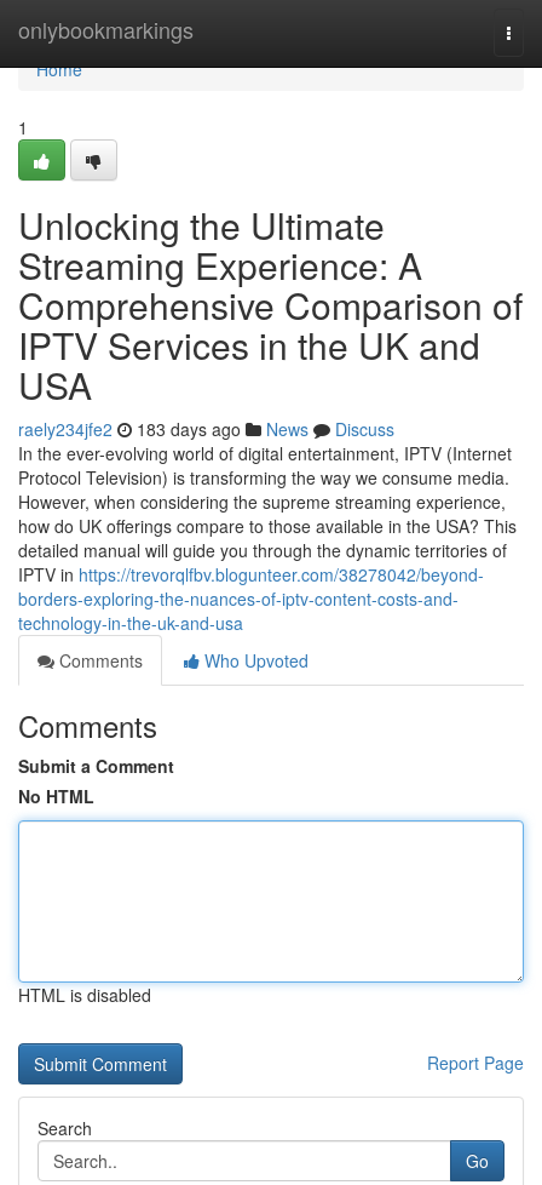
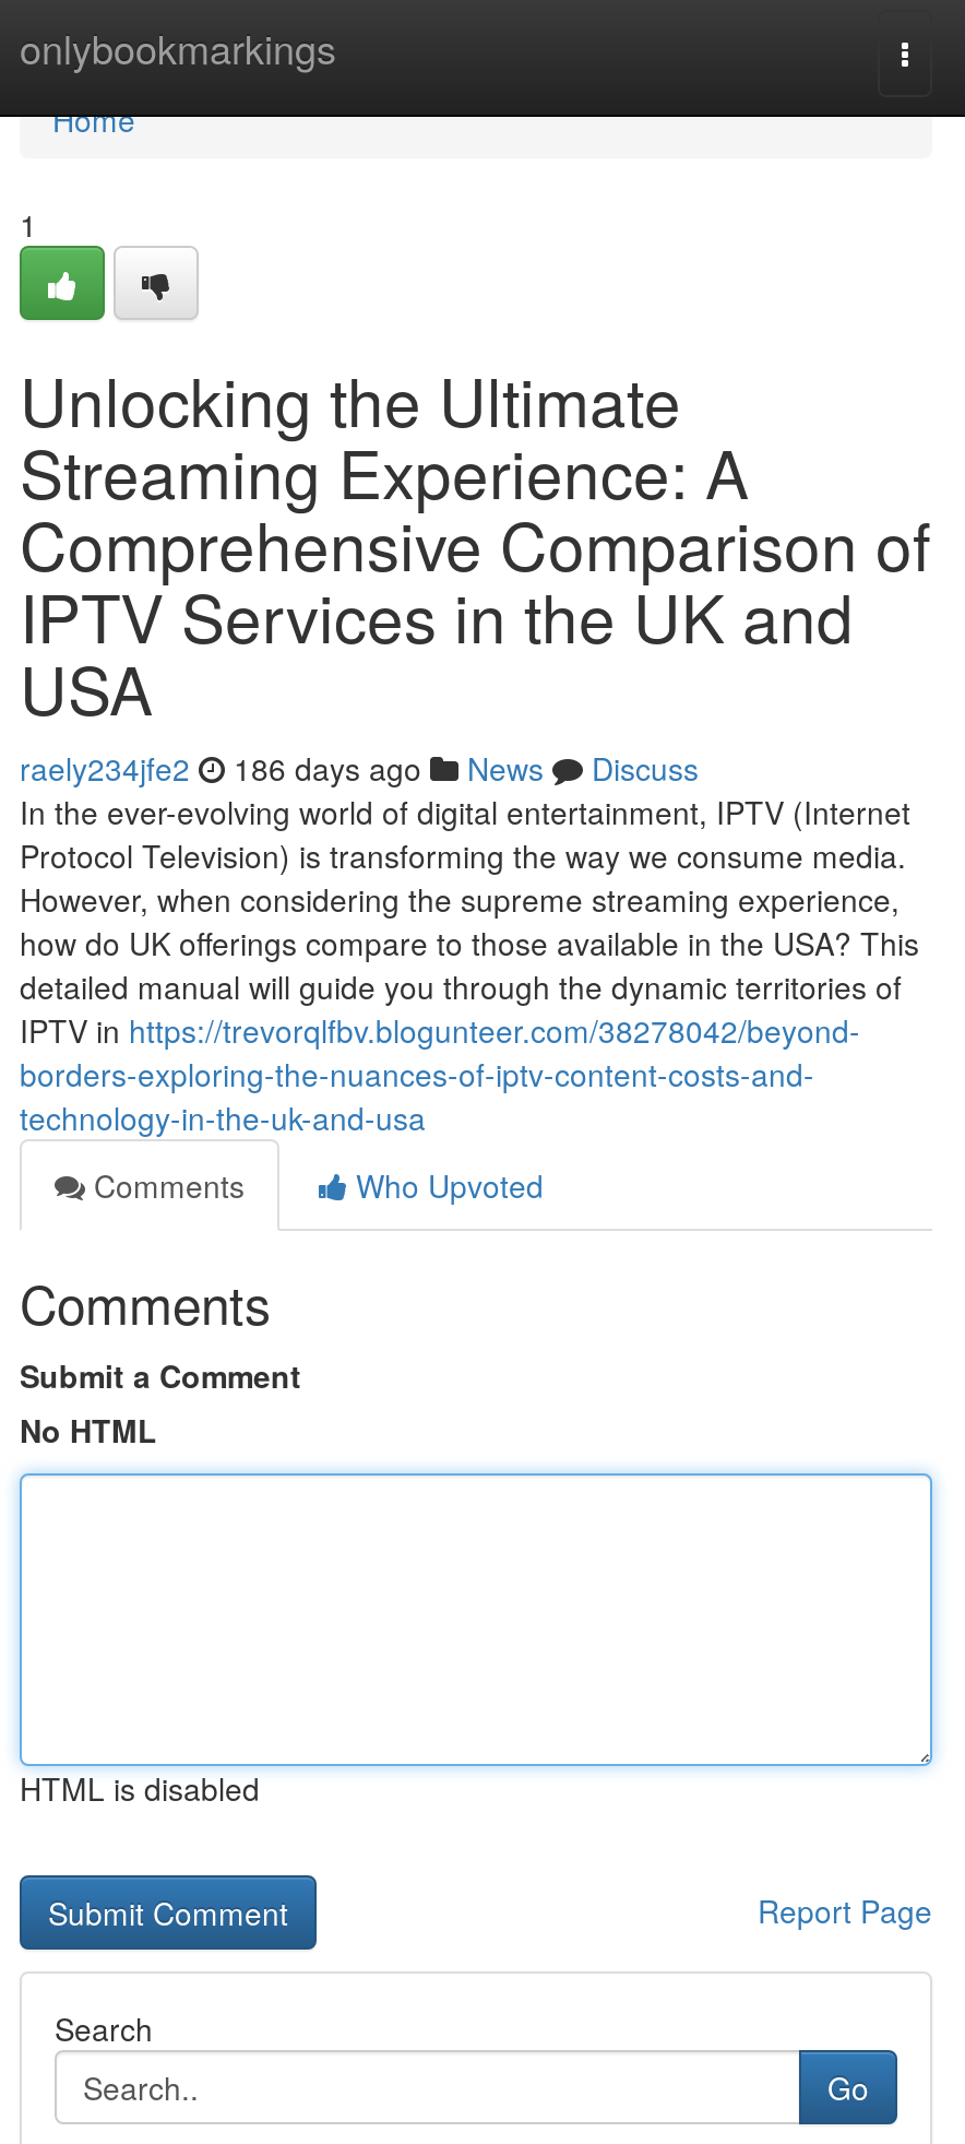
- raely234jfe2 183 days ago News Discuss
+ raely234jfe2 186 days ago News Discuss
